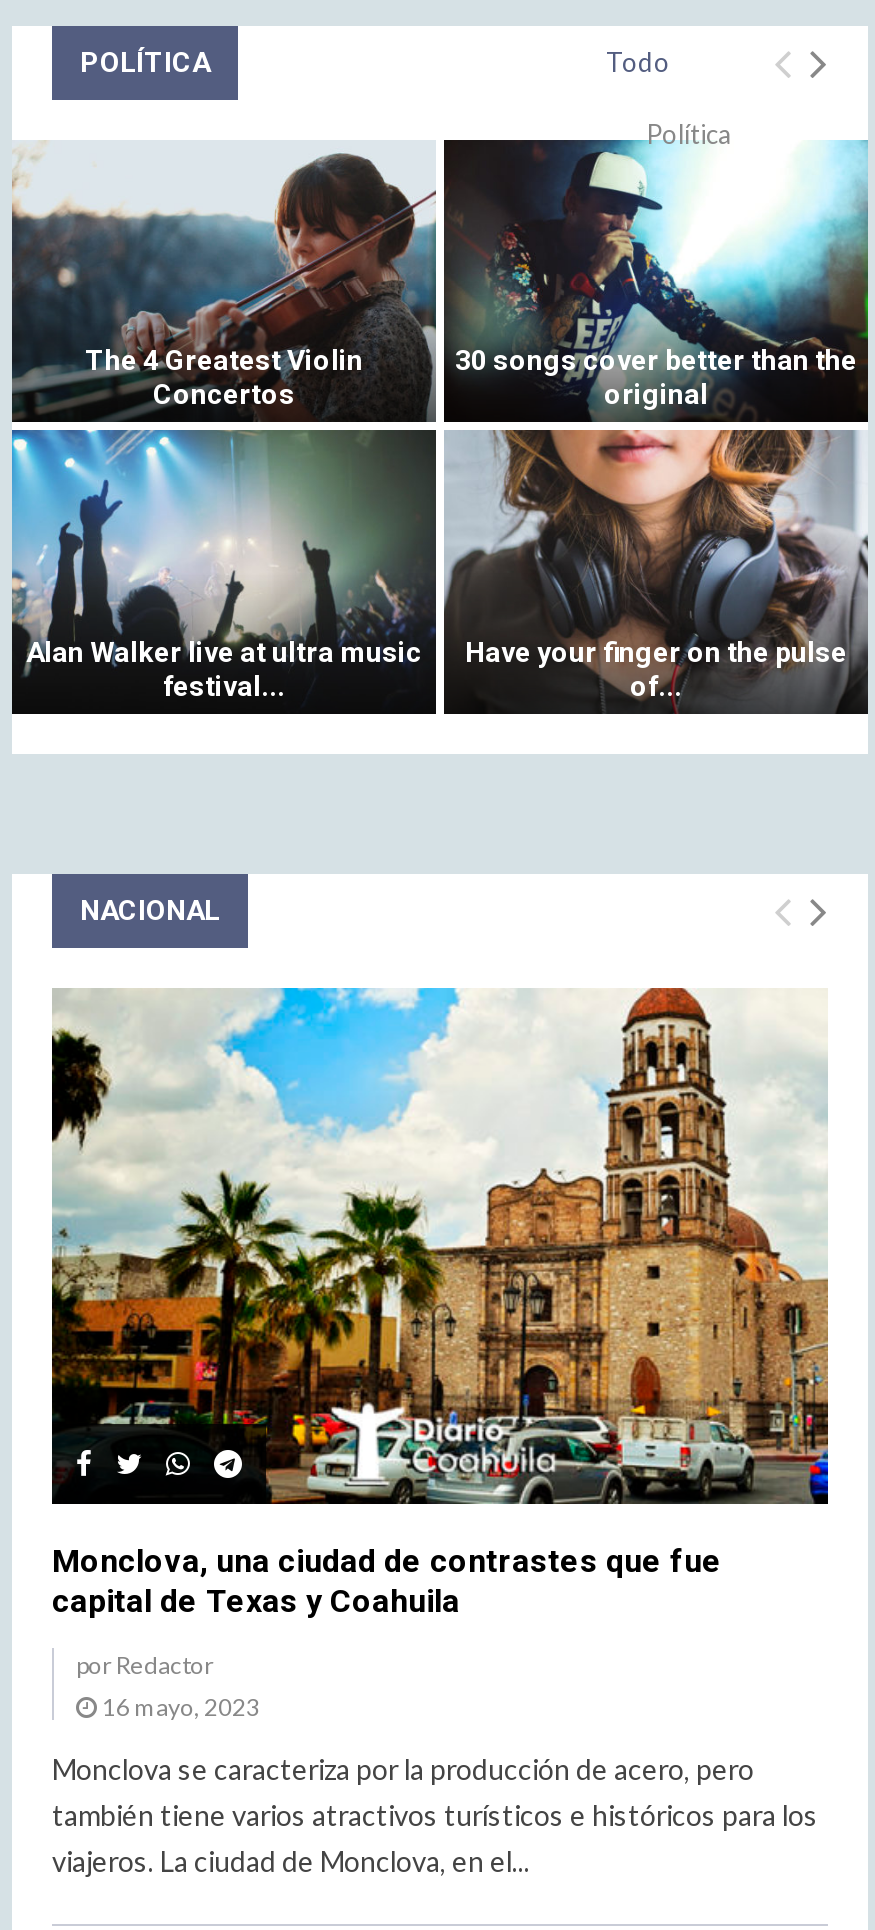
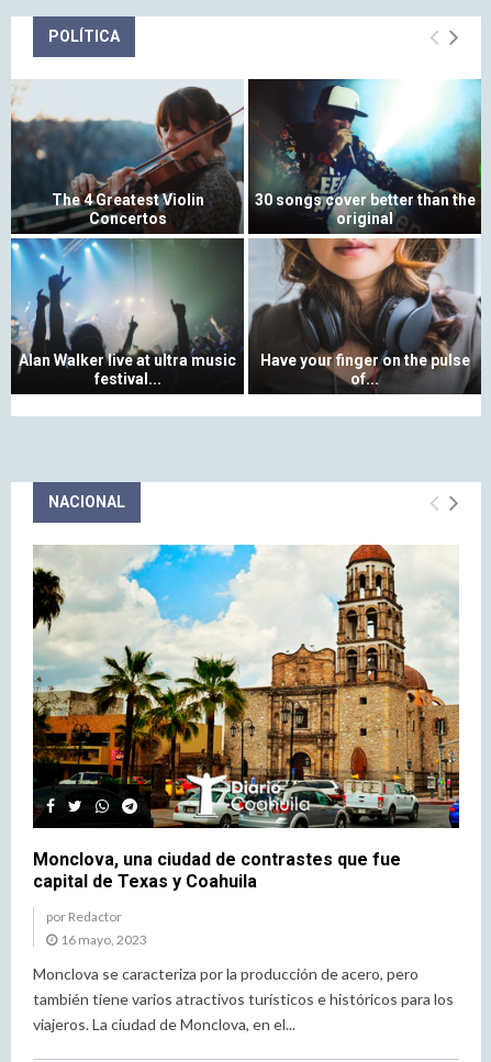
- Todo
- Política
